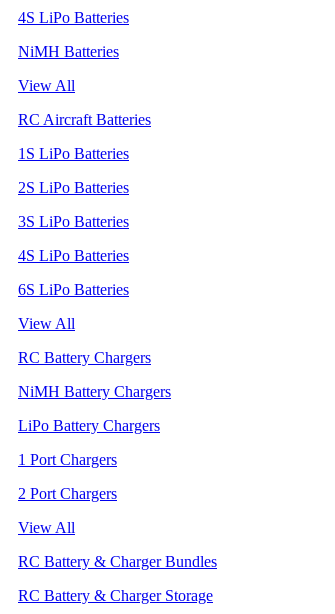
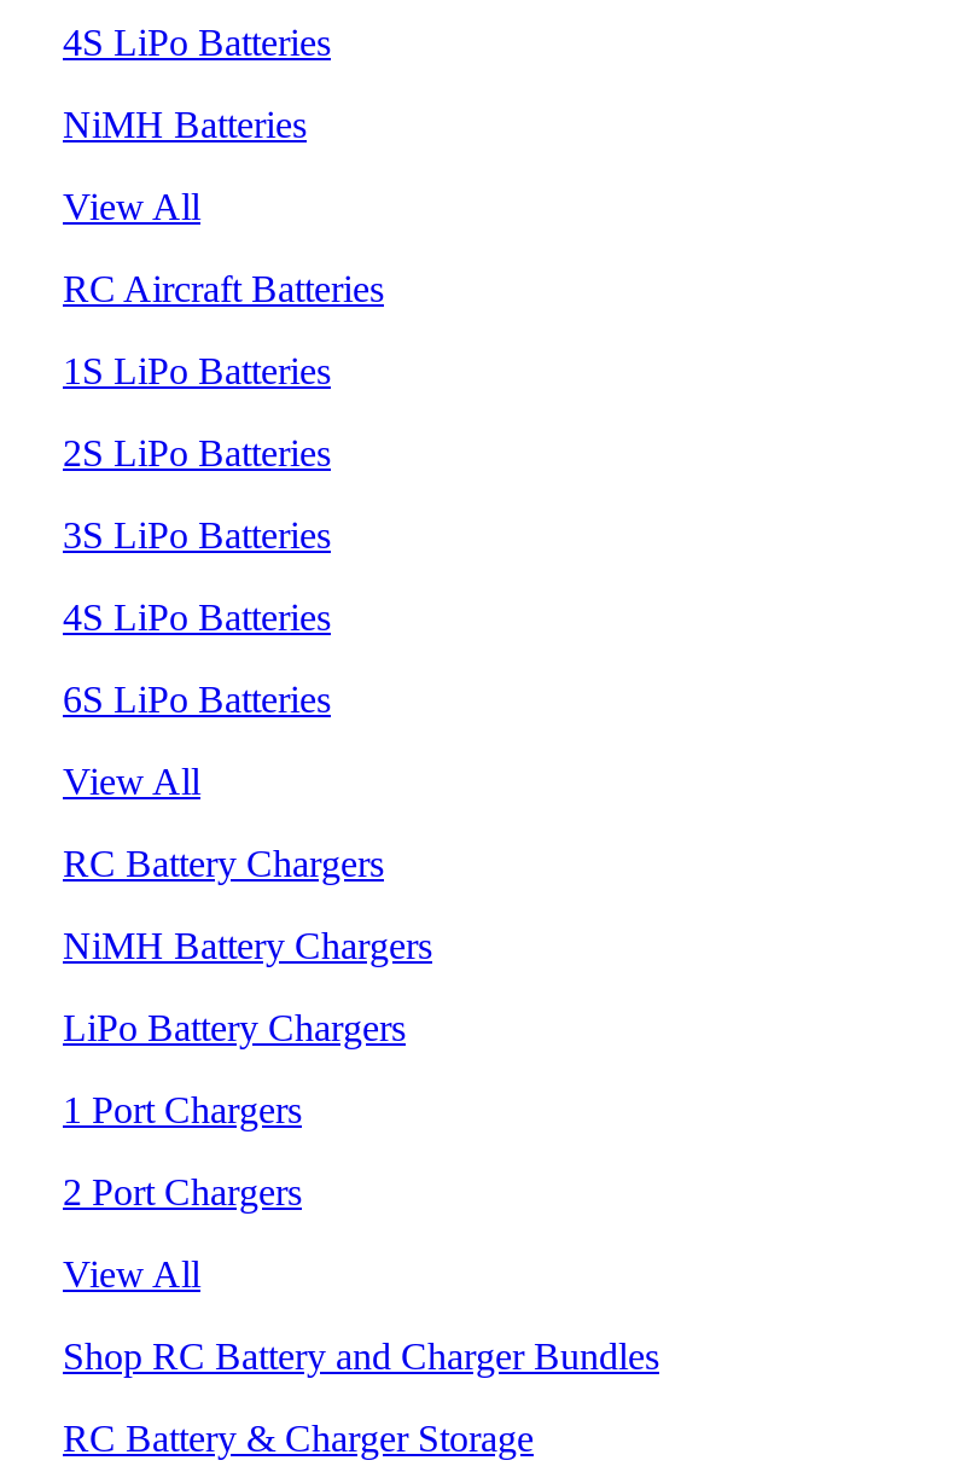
- RC Battery & Charger Bundles
+ Shop RC Battery and Charger Bundles
